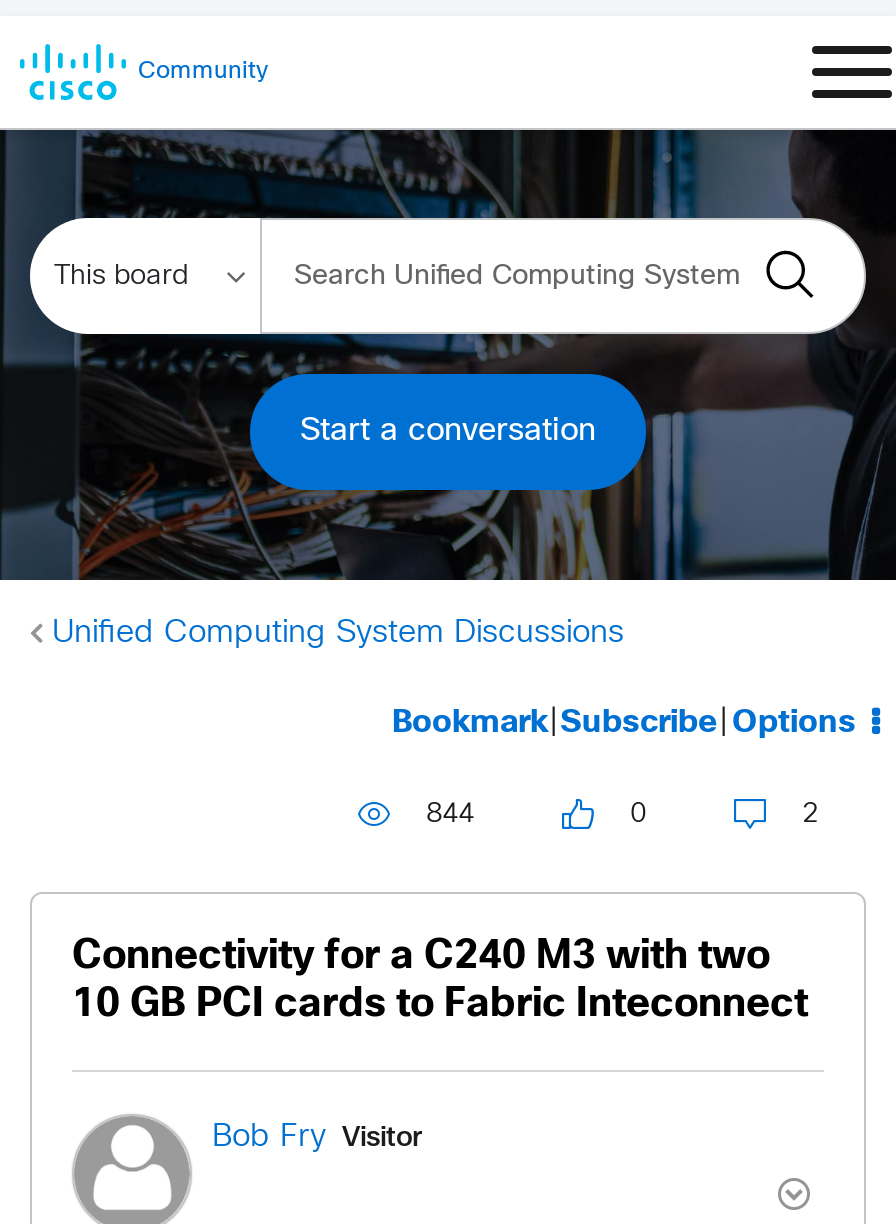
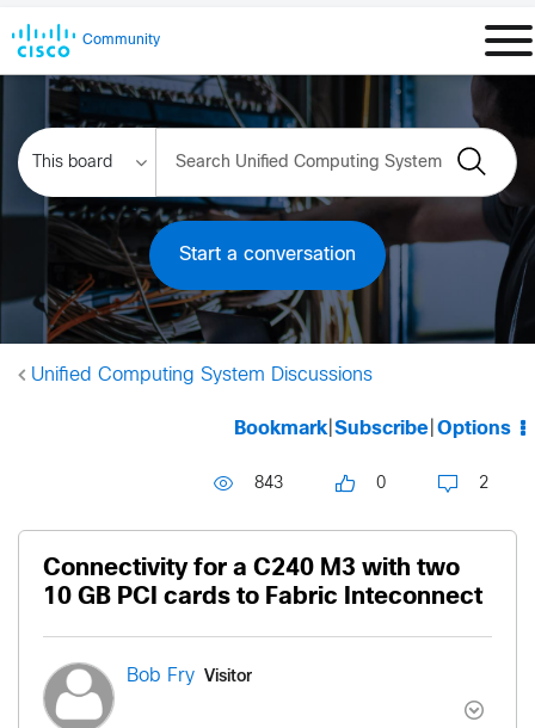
- 844
+ 843
